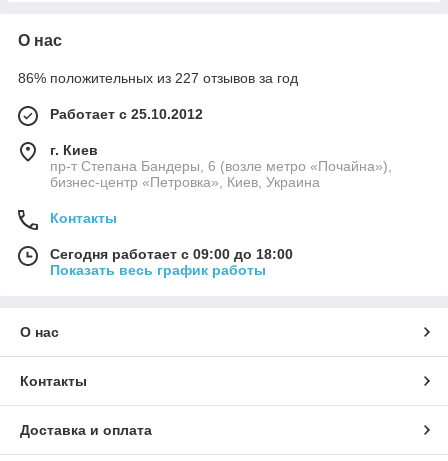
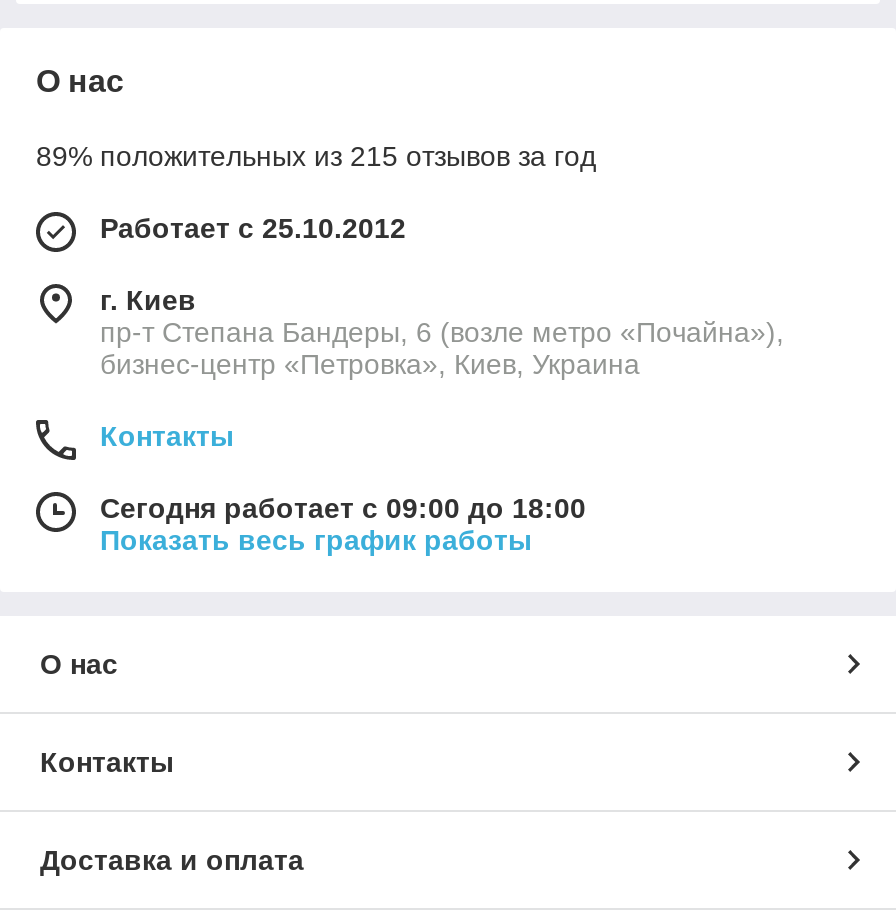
- 86% положительных из 227 отзывов за год
+ 89% положительных из 215 отзывов за год
